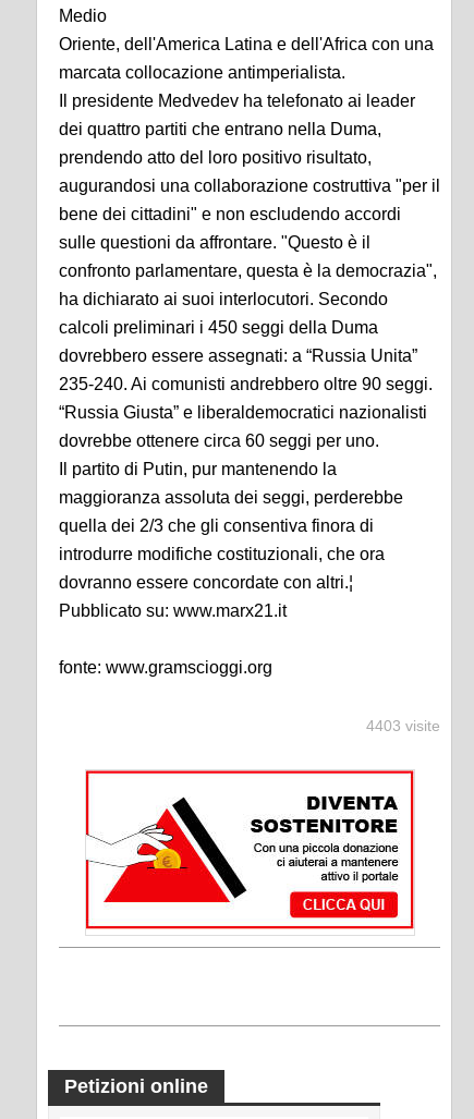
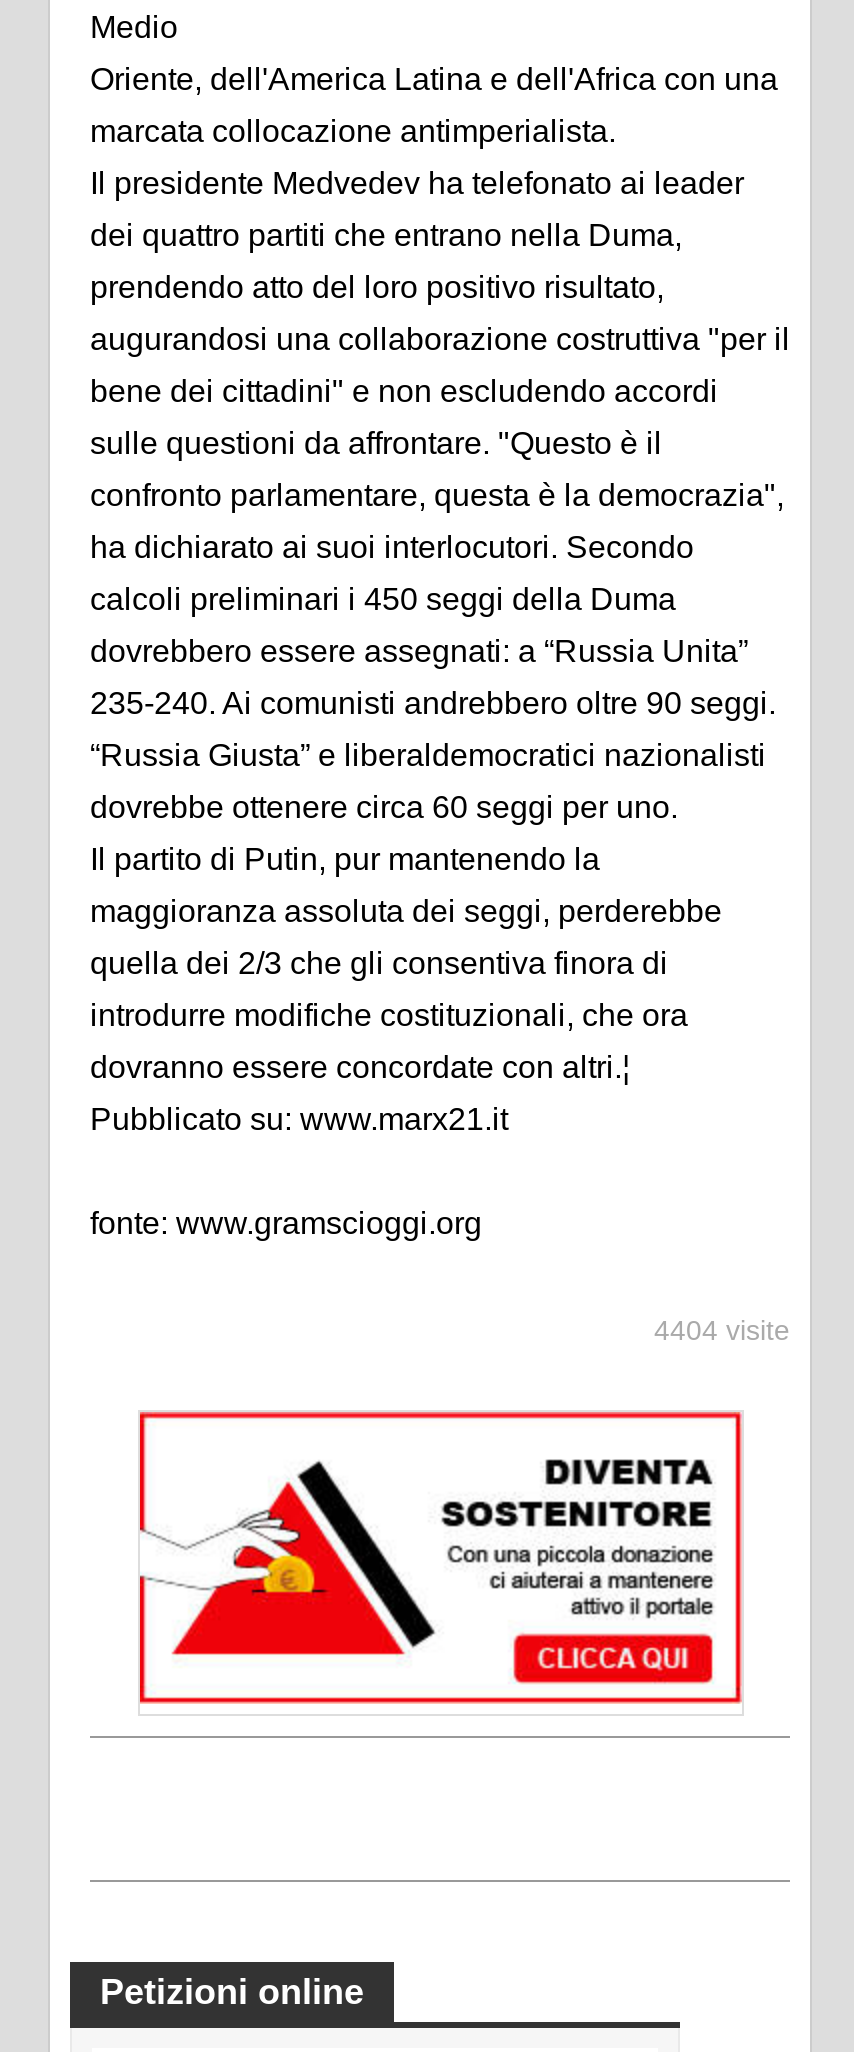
- 4403 visite
+ 4404 visite
